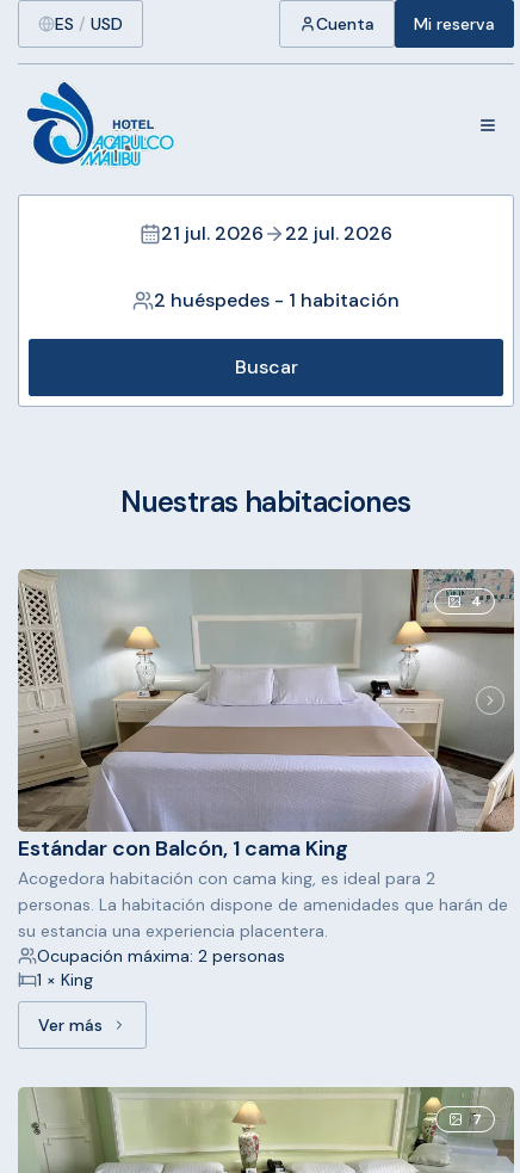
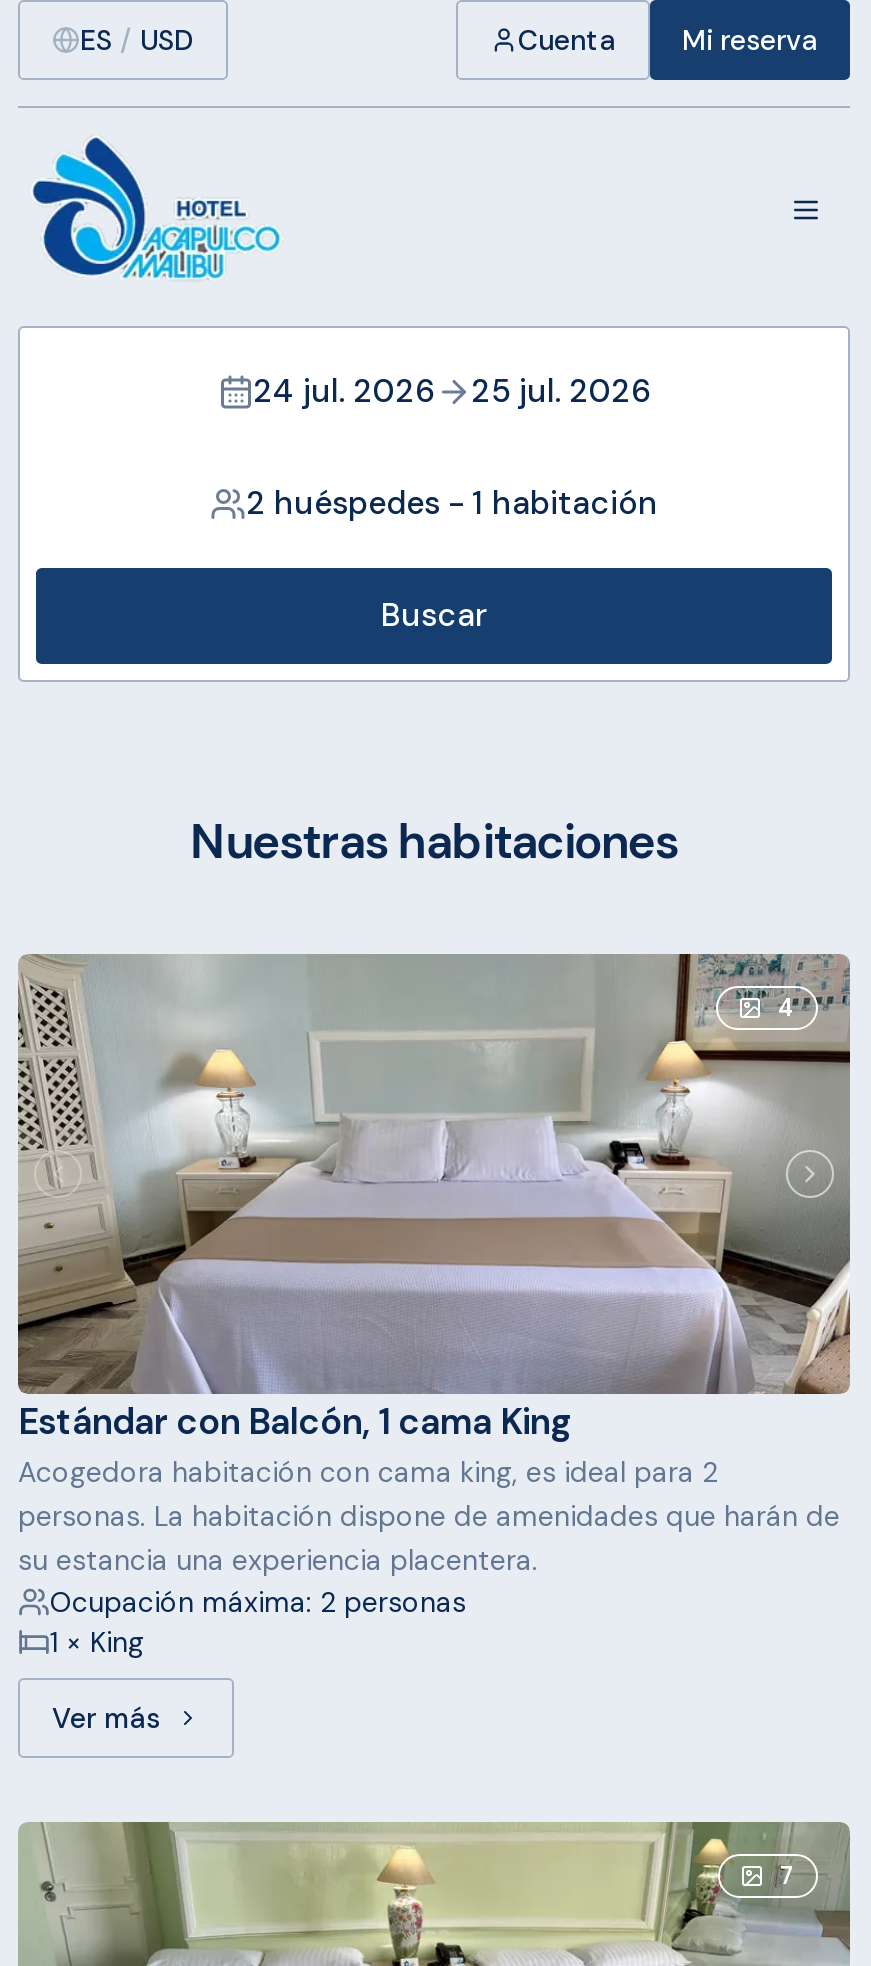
- 21 jul. 2026
+ 24 jul. 2026

- 22 jul. 2026
+ 25 jul. 2026
